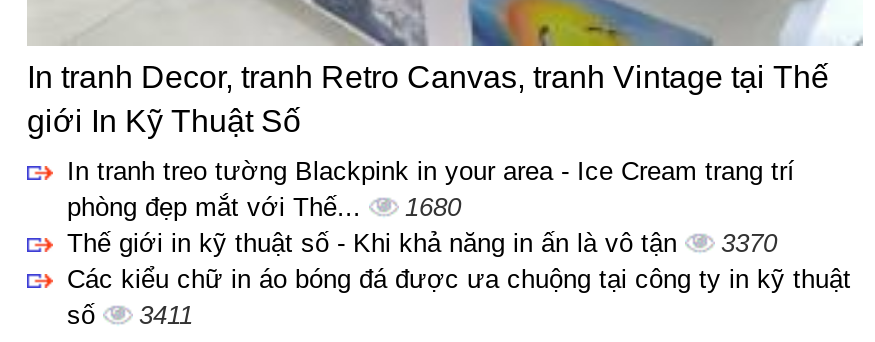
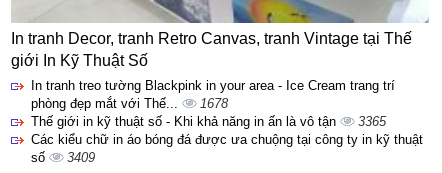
- phòng đẹp mắt với Thế... 1680
+ phòng đẹp mắt với Thế... 1678

- Thế giới in kỹ thuật số - Khi khả năng in ấn là vô tận 3370
+ Thế giới in kỹ thuật số - Khi khả năng in ấn là vô tận 3365

- số 3411
+ số 3409
